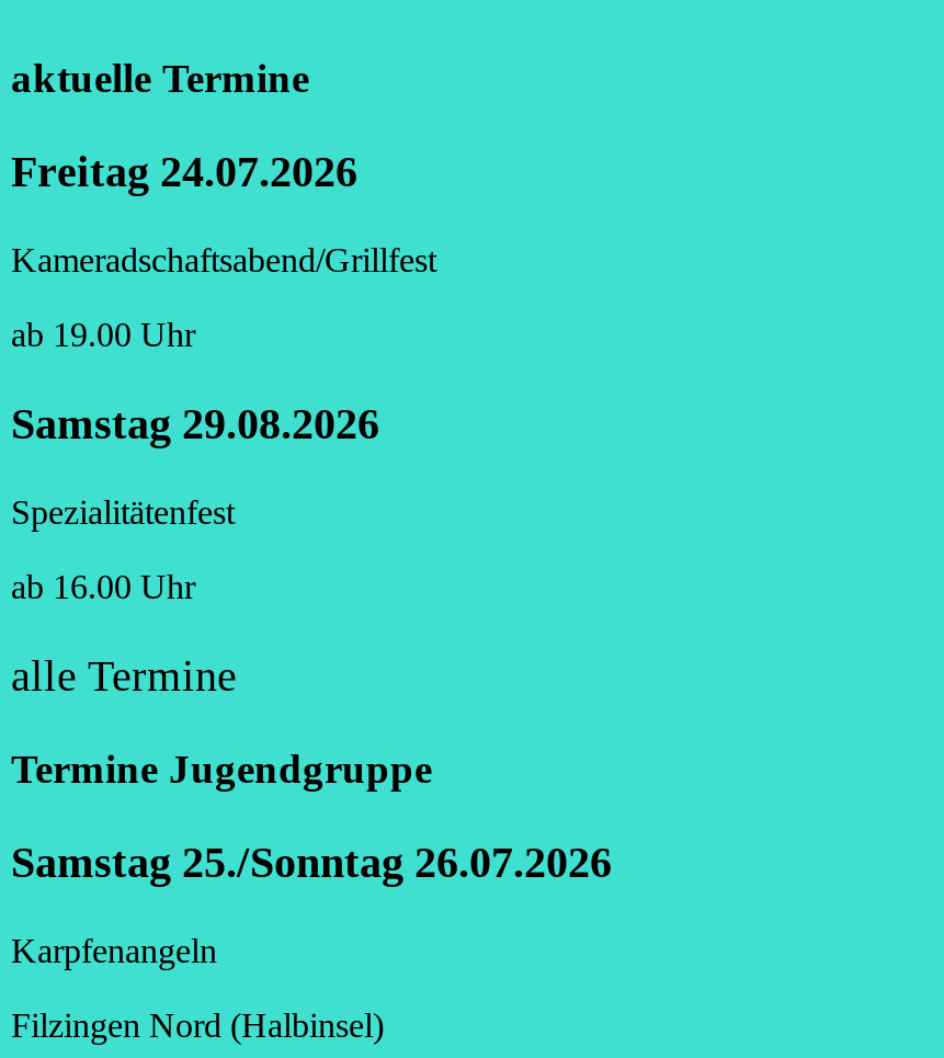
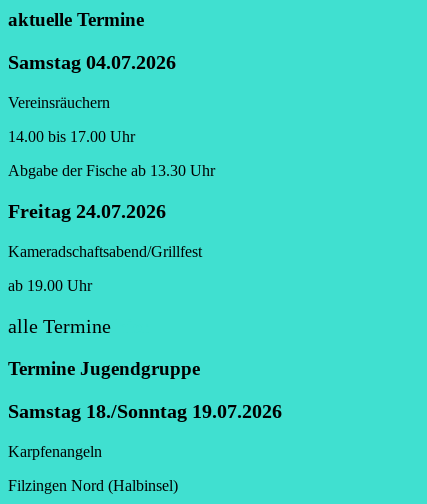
+ Samstag 04.07.2026
+ Vereinsräuchern
+ 14.00 bis 17.00 Uhr
+ Abgabe der Fische ab 13.30 Uhr

moved down: Freitag 24.07.2026 | Kameradschaftsabend/Grillfest | ab 19.00 Uhr

- Samstag 29.08.2026
- Spezialitätenfest
- ab 16.00 Uhr

- Samstag 25./Sonntag 26.07.2026
+ Samstag 18./Sonntag 19.07.2026
